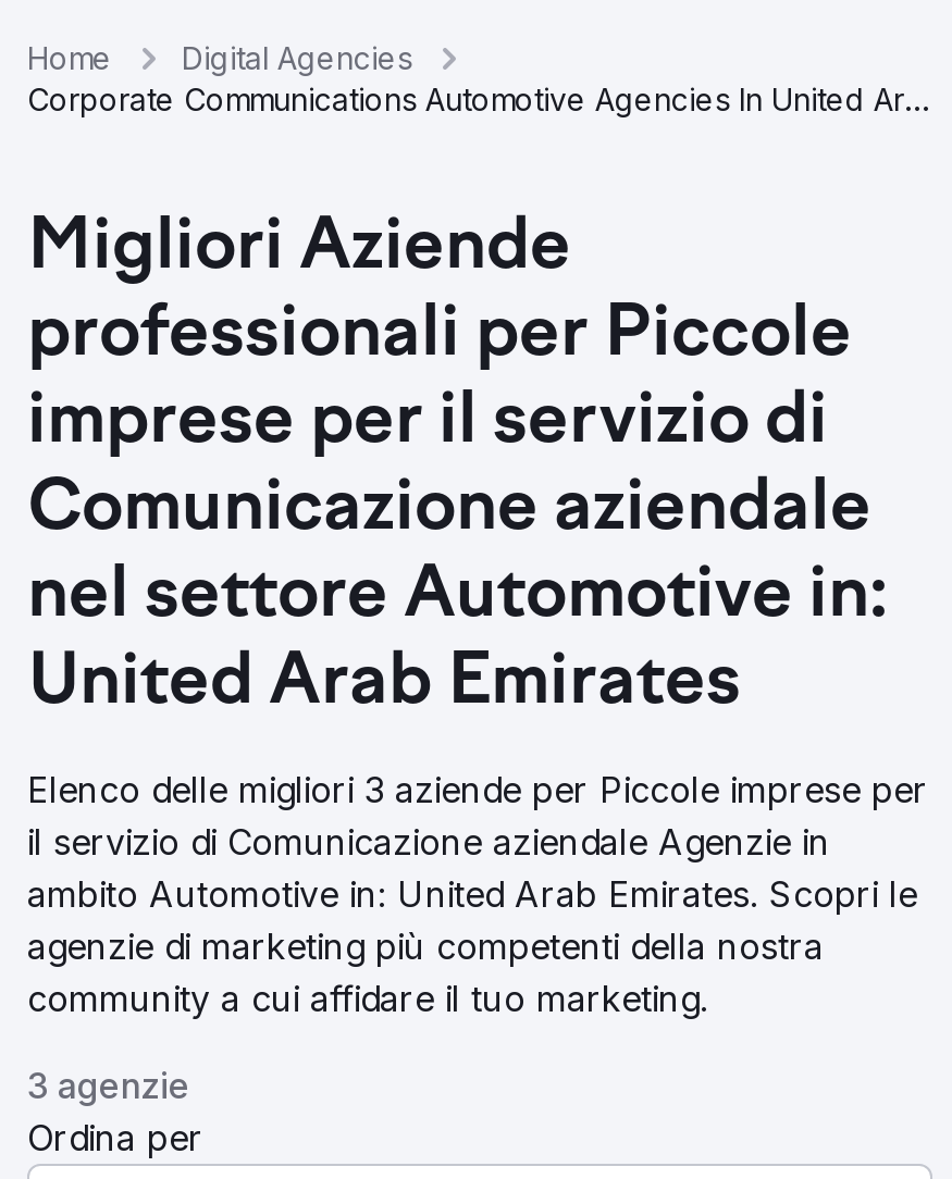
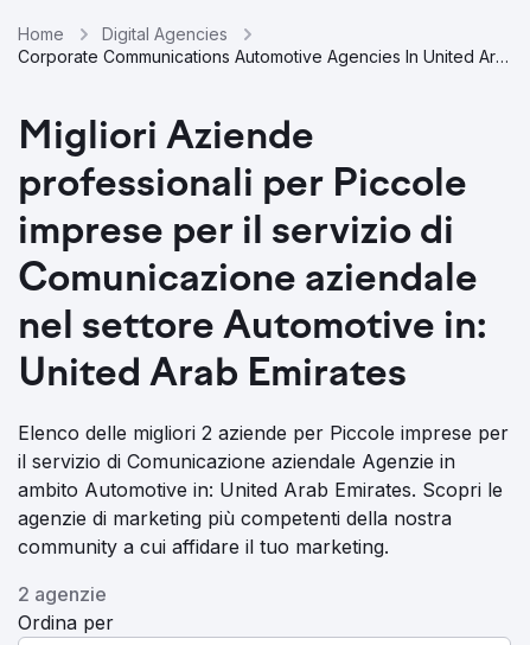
- Elenco delle migliori 3 aziende per Piccole imprese per
+ Elenco delle migliori 2 aziende per Piccole imprese per

- 3 agenzie
+ 2 agenzie
